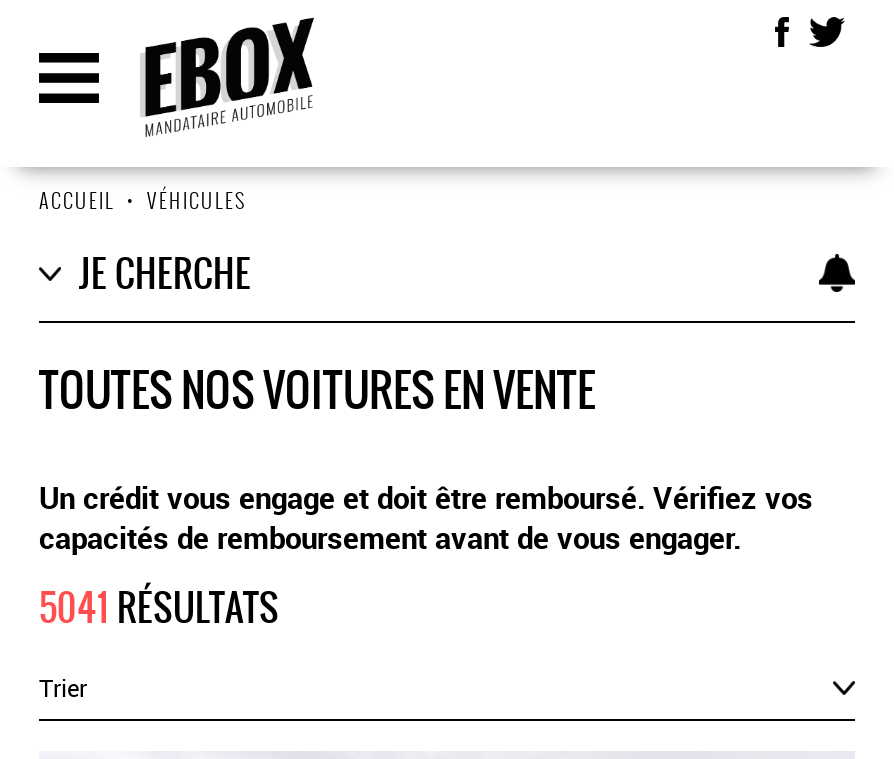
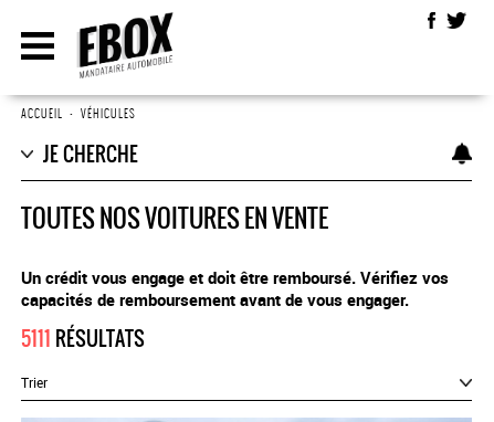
- 5041 RÉSULTATS
+ 5111 RÉSULTATS
